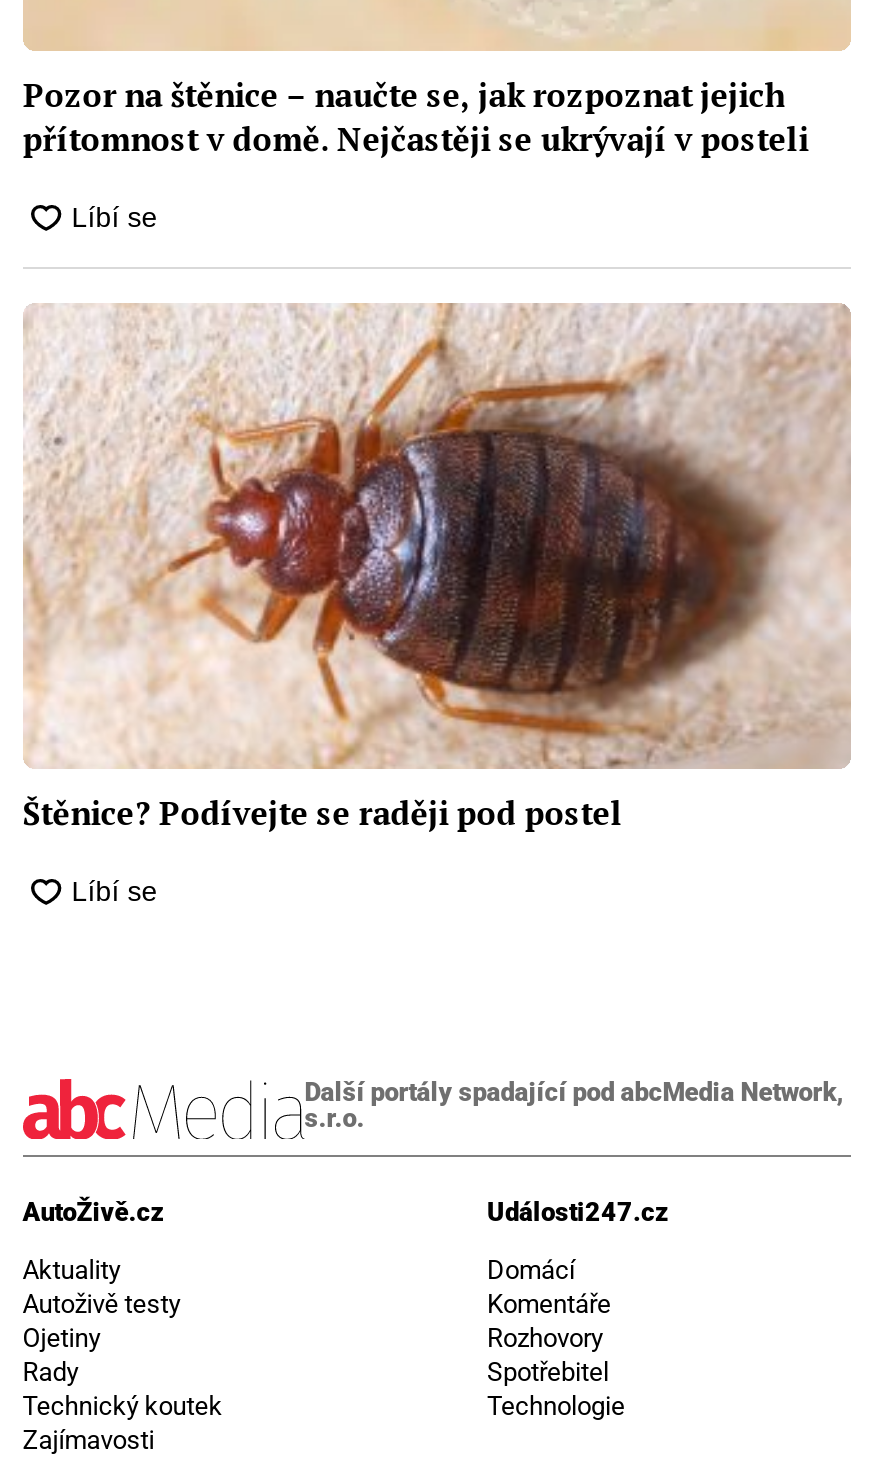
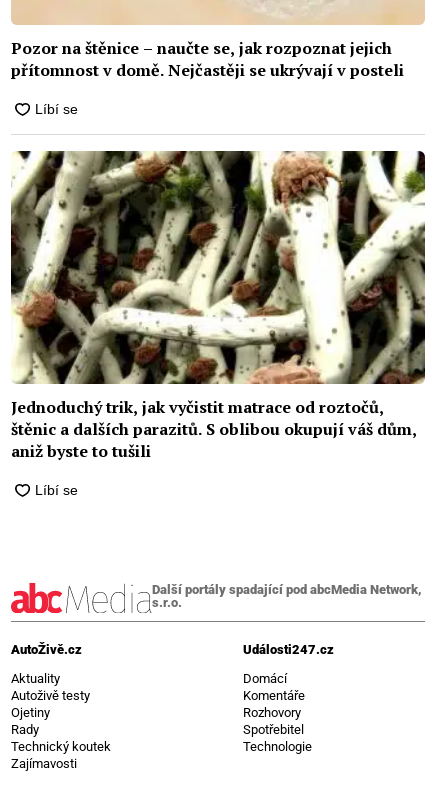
- [image]
- Štěnice? Podívejte se raději pod postel
+ [image]
+ Jednoduchý trik, jak vyčistit matrace od roztočů,
+ štěnic a dalších parazitů. S oblibou okupují váš dům,
+ aniž byste to tušili
